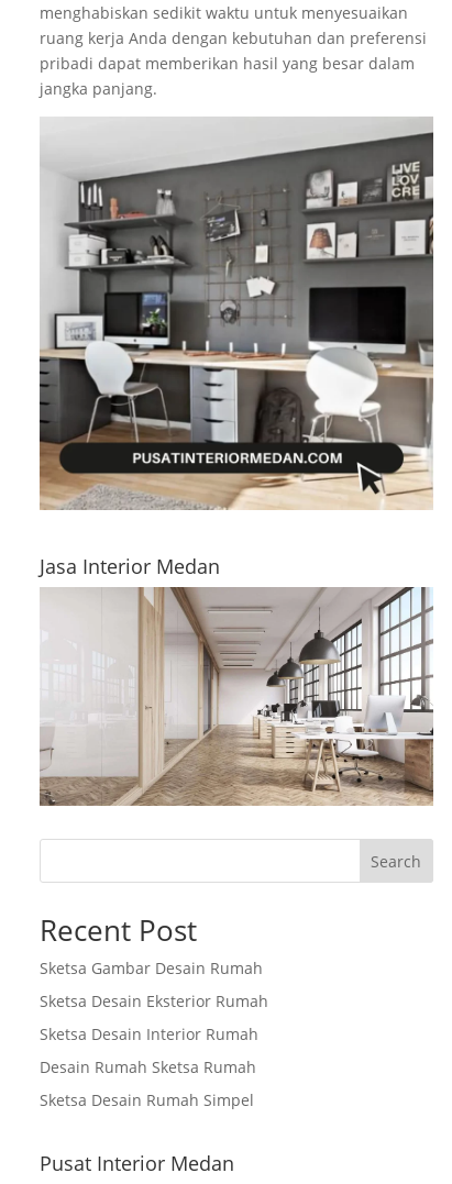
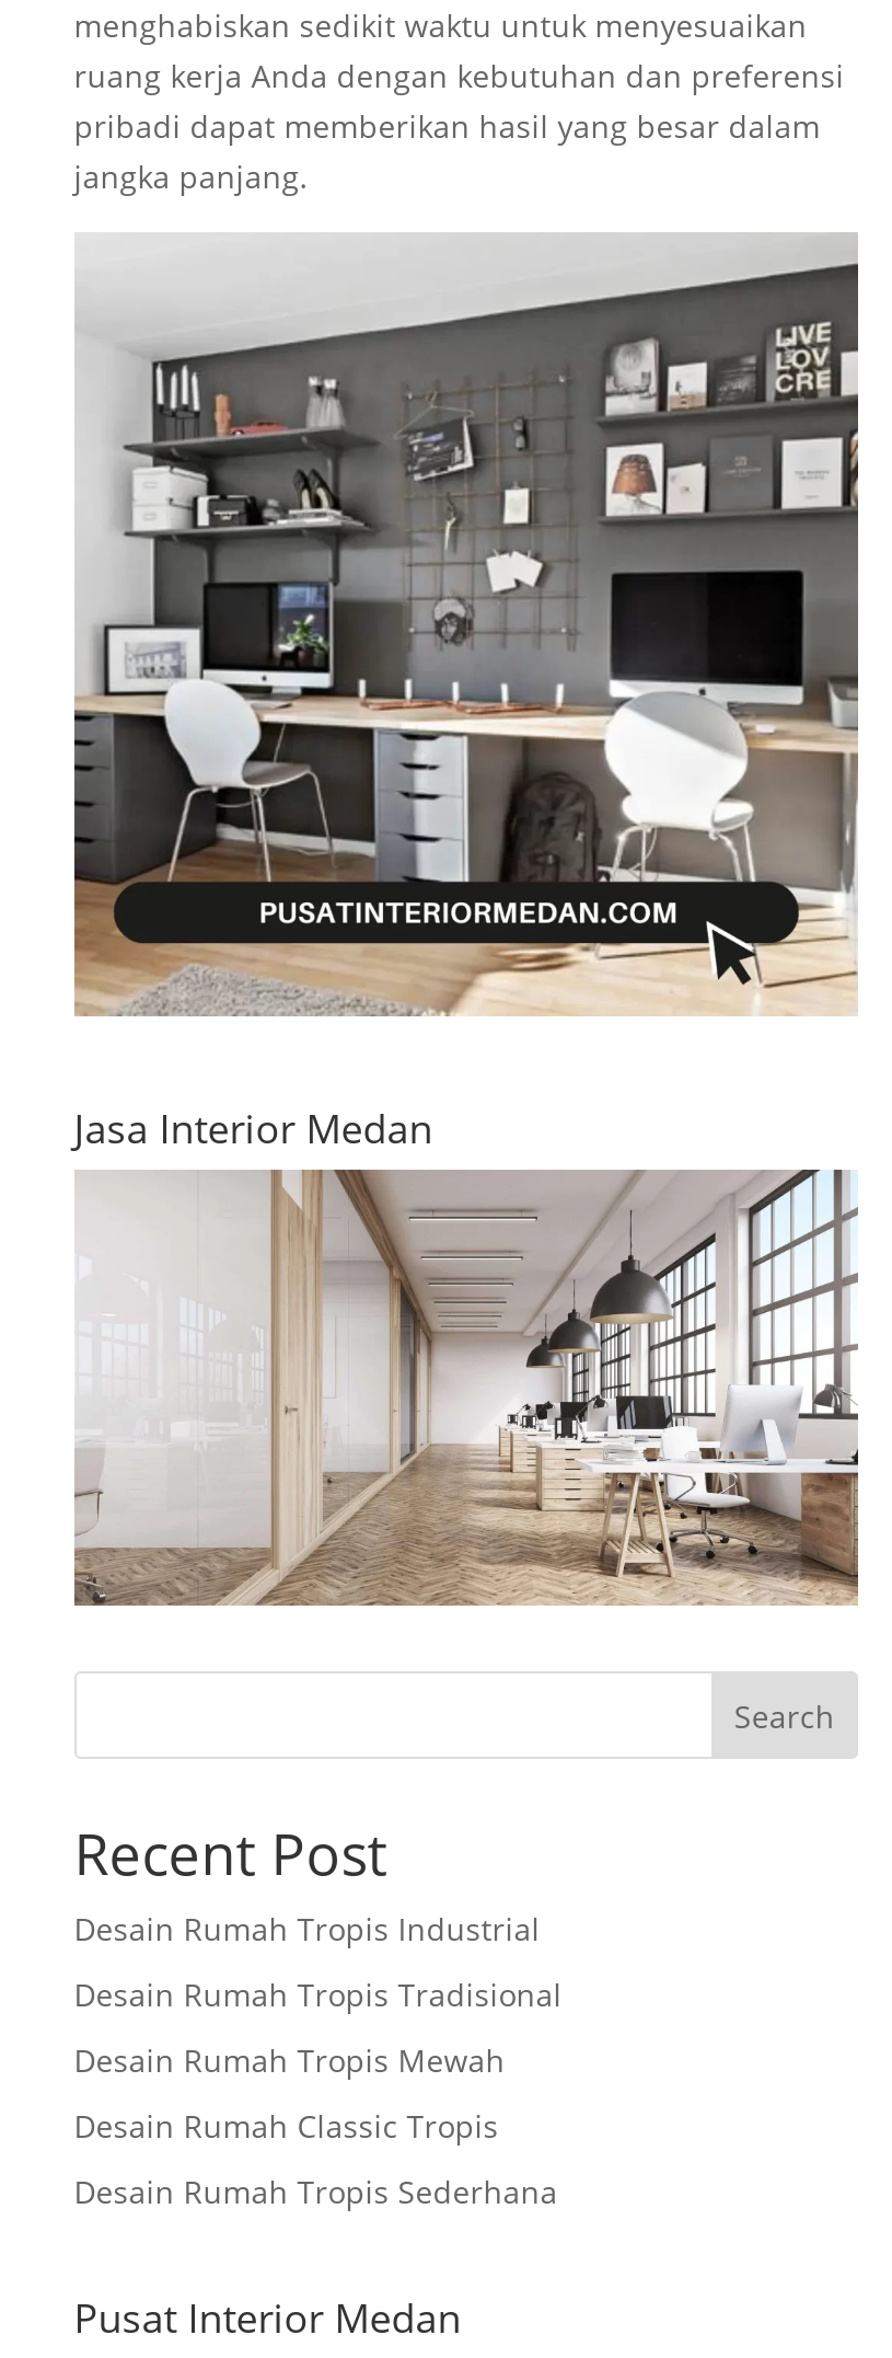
- Sketsa Gambar Desain Rumah
+ Desain Rumah Tropis Industrial

- Sketsa Desain Eksterior Rumah
+ Desain Rumah Tropis Tradisional

- Sketsa Desain Interior Rumah
+ Desain Rumah Tropis Mewah

- Desain Rumah Sketsa Rumah
+ Desain Rumah Classic Tropis

- Sketsa Desain Rumah Simpel
+ Desain Rumah Tropis Sederhana
